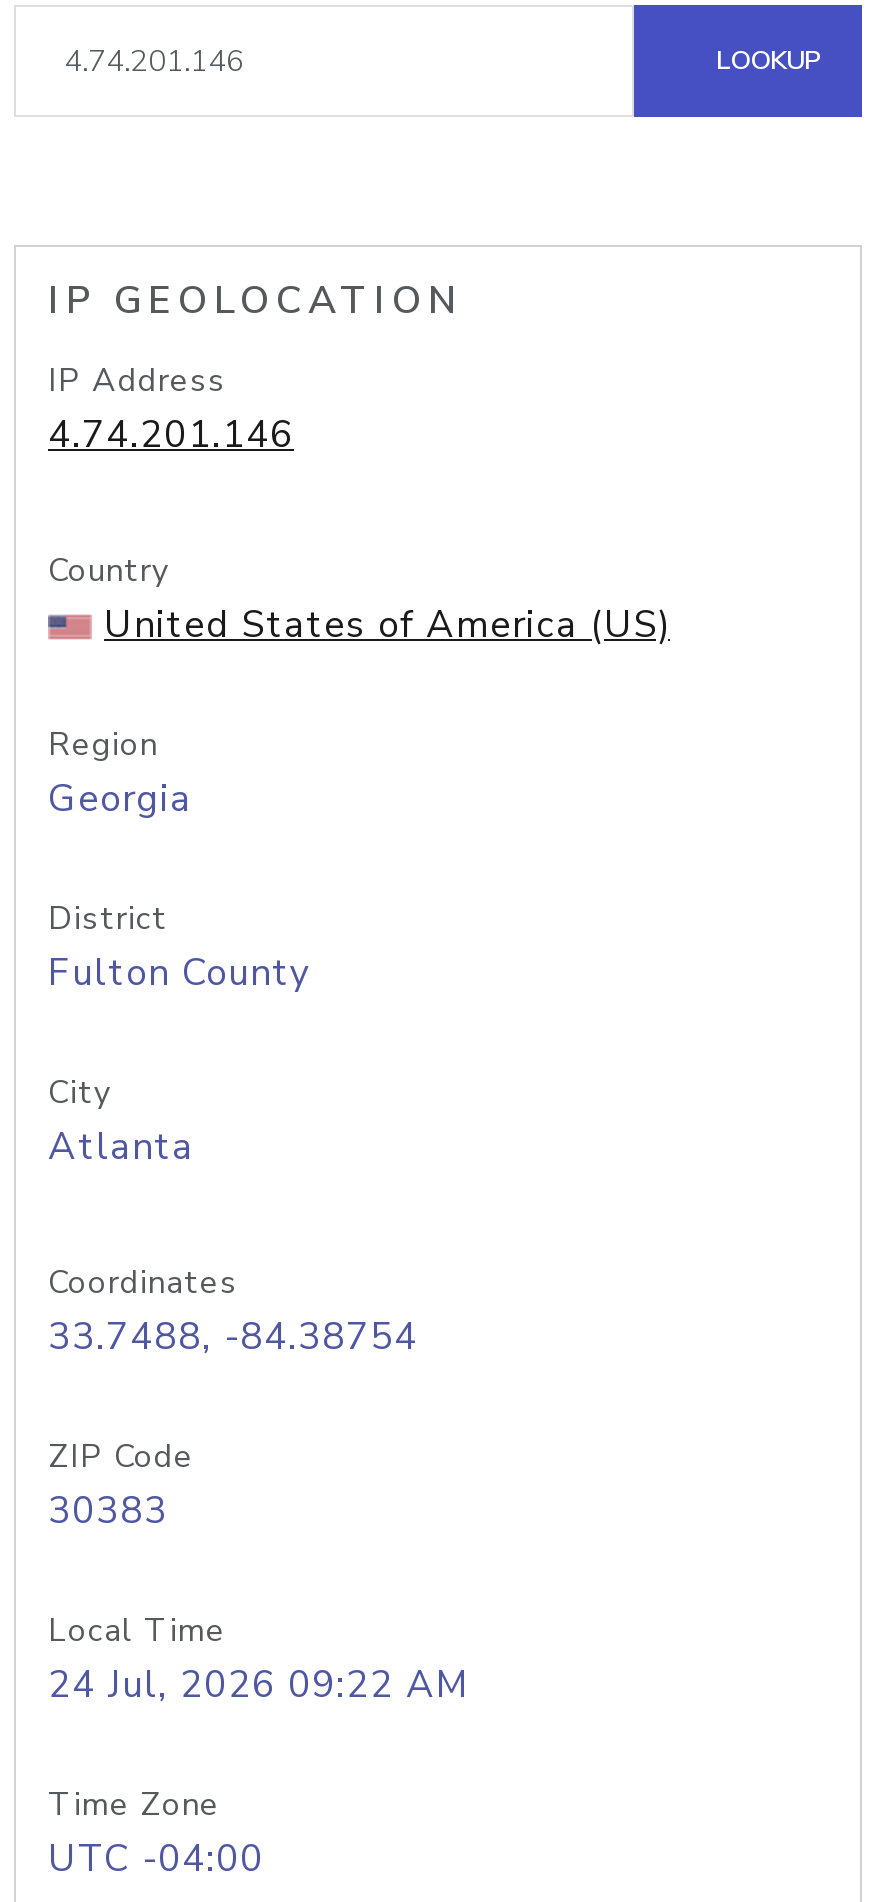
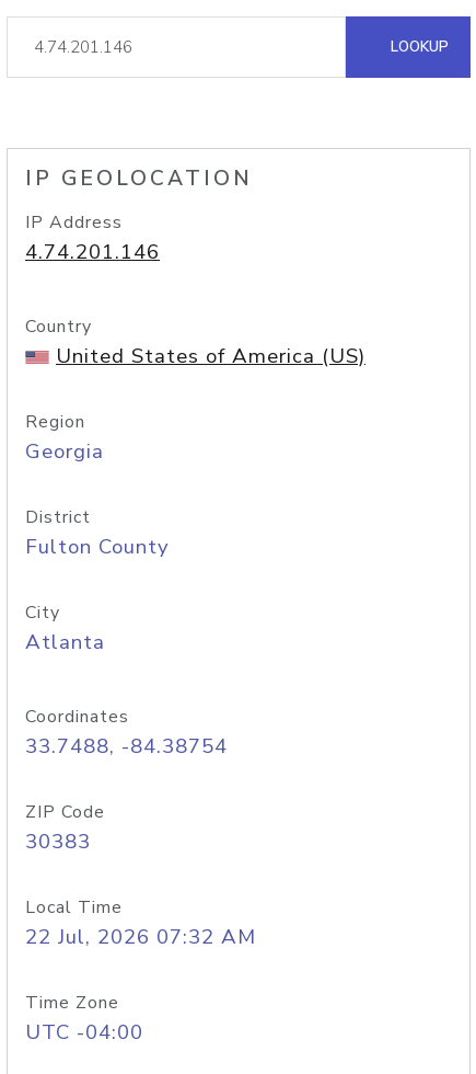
- 24 Jul, 2026 09:22 AM
+ 22 Jul, 2026 07:32 AM
